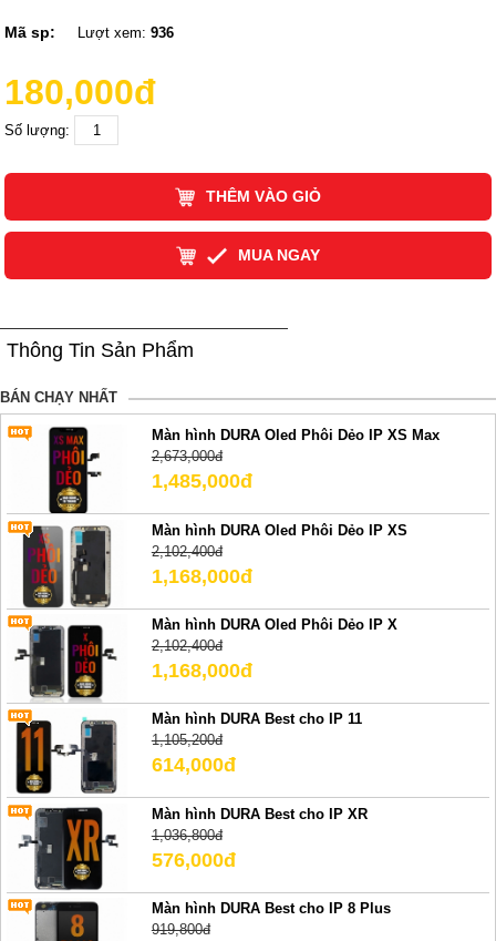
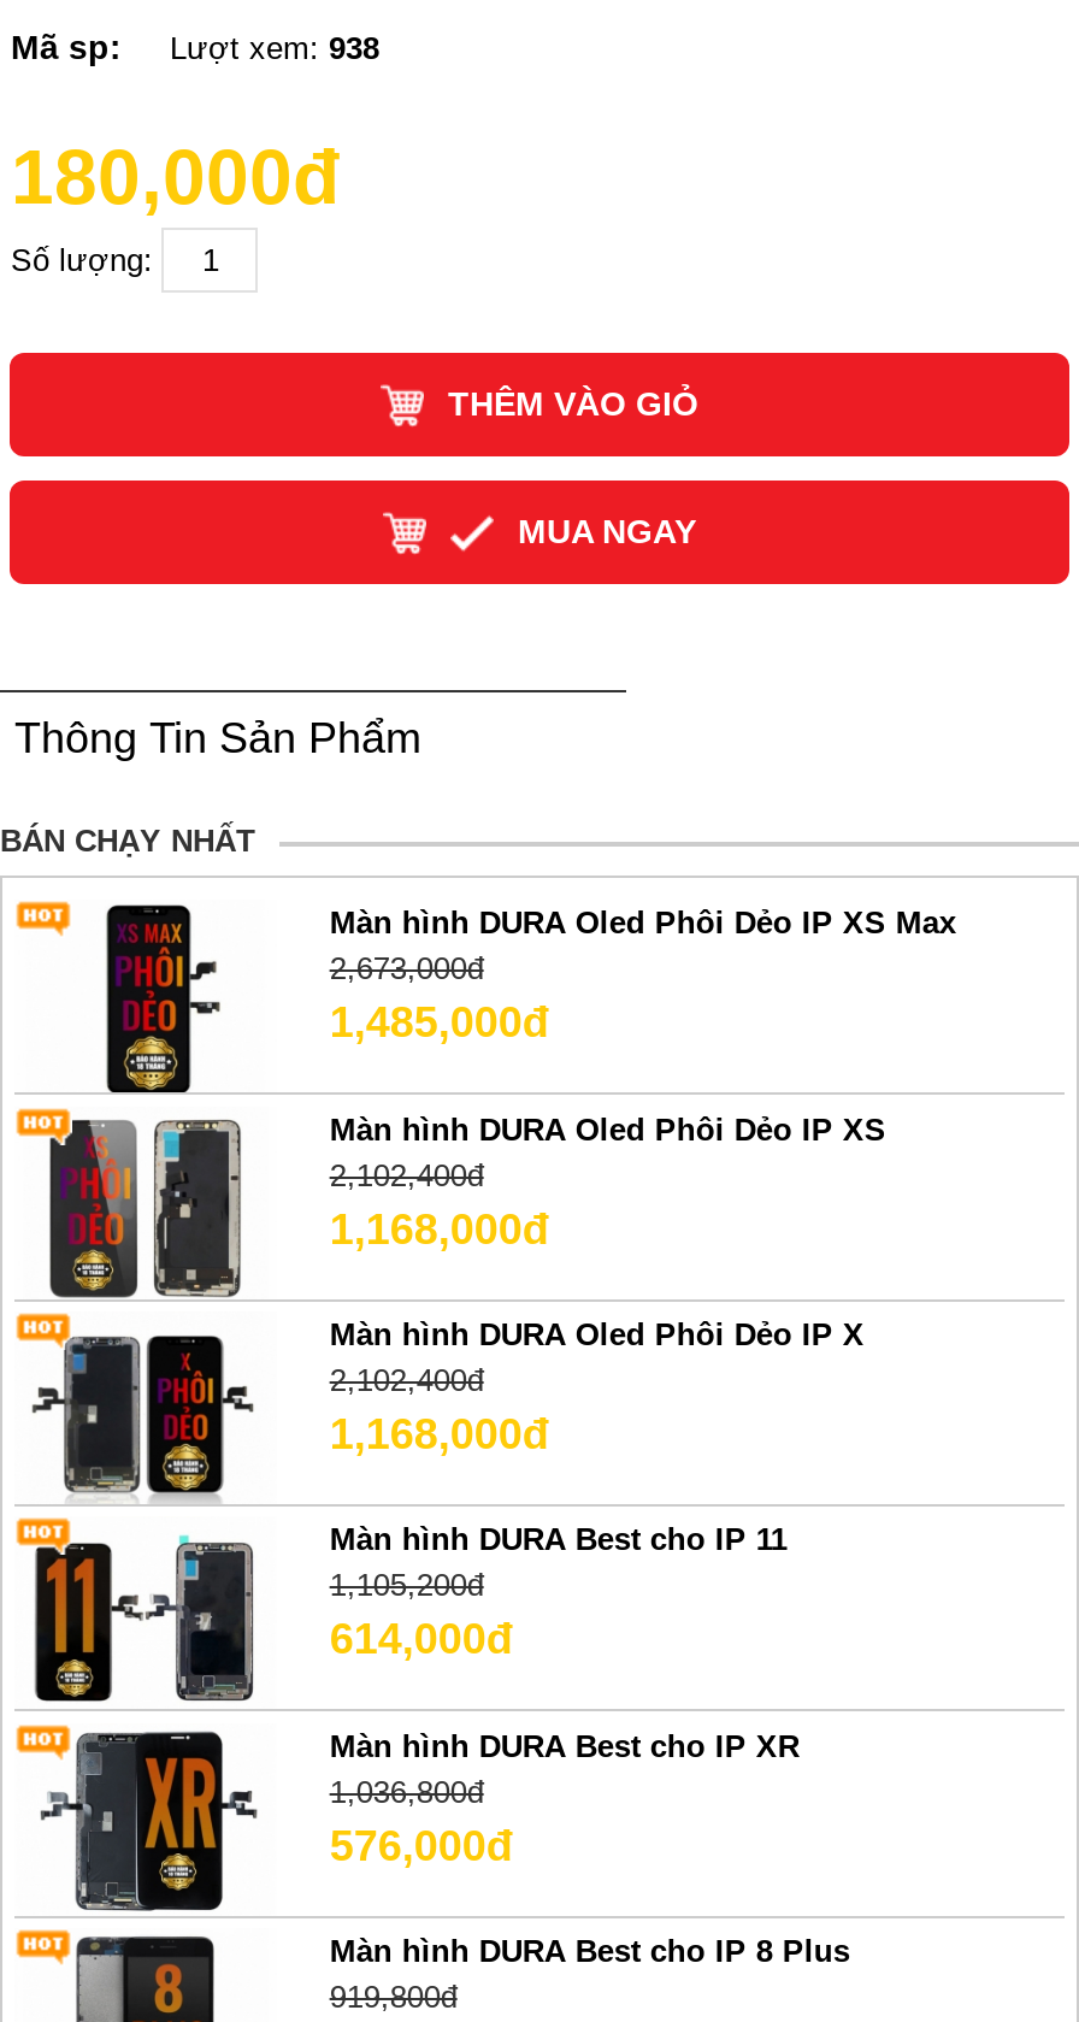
- Mã sp: Lượt xem: 936
+ Mã sp: Lượt xem: 938
